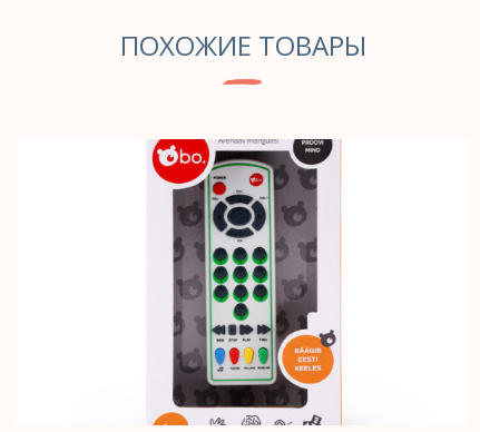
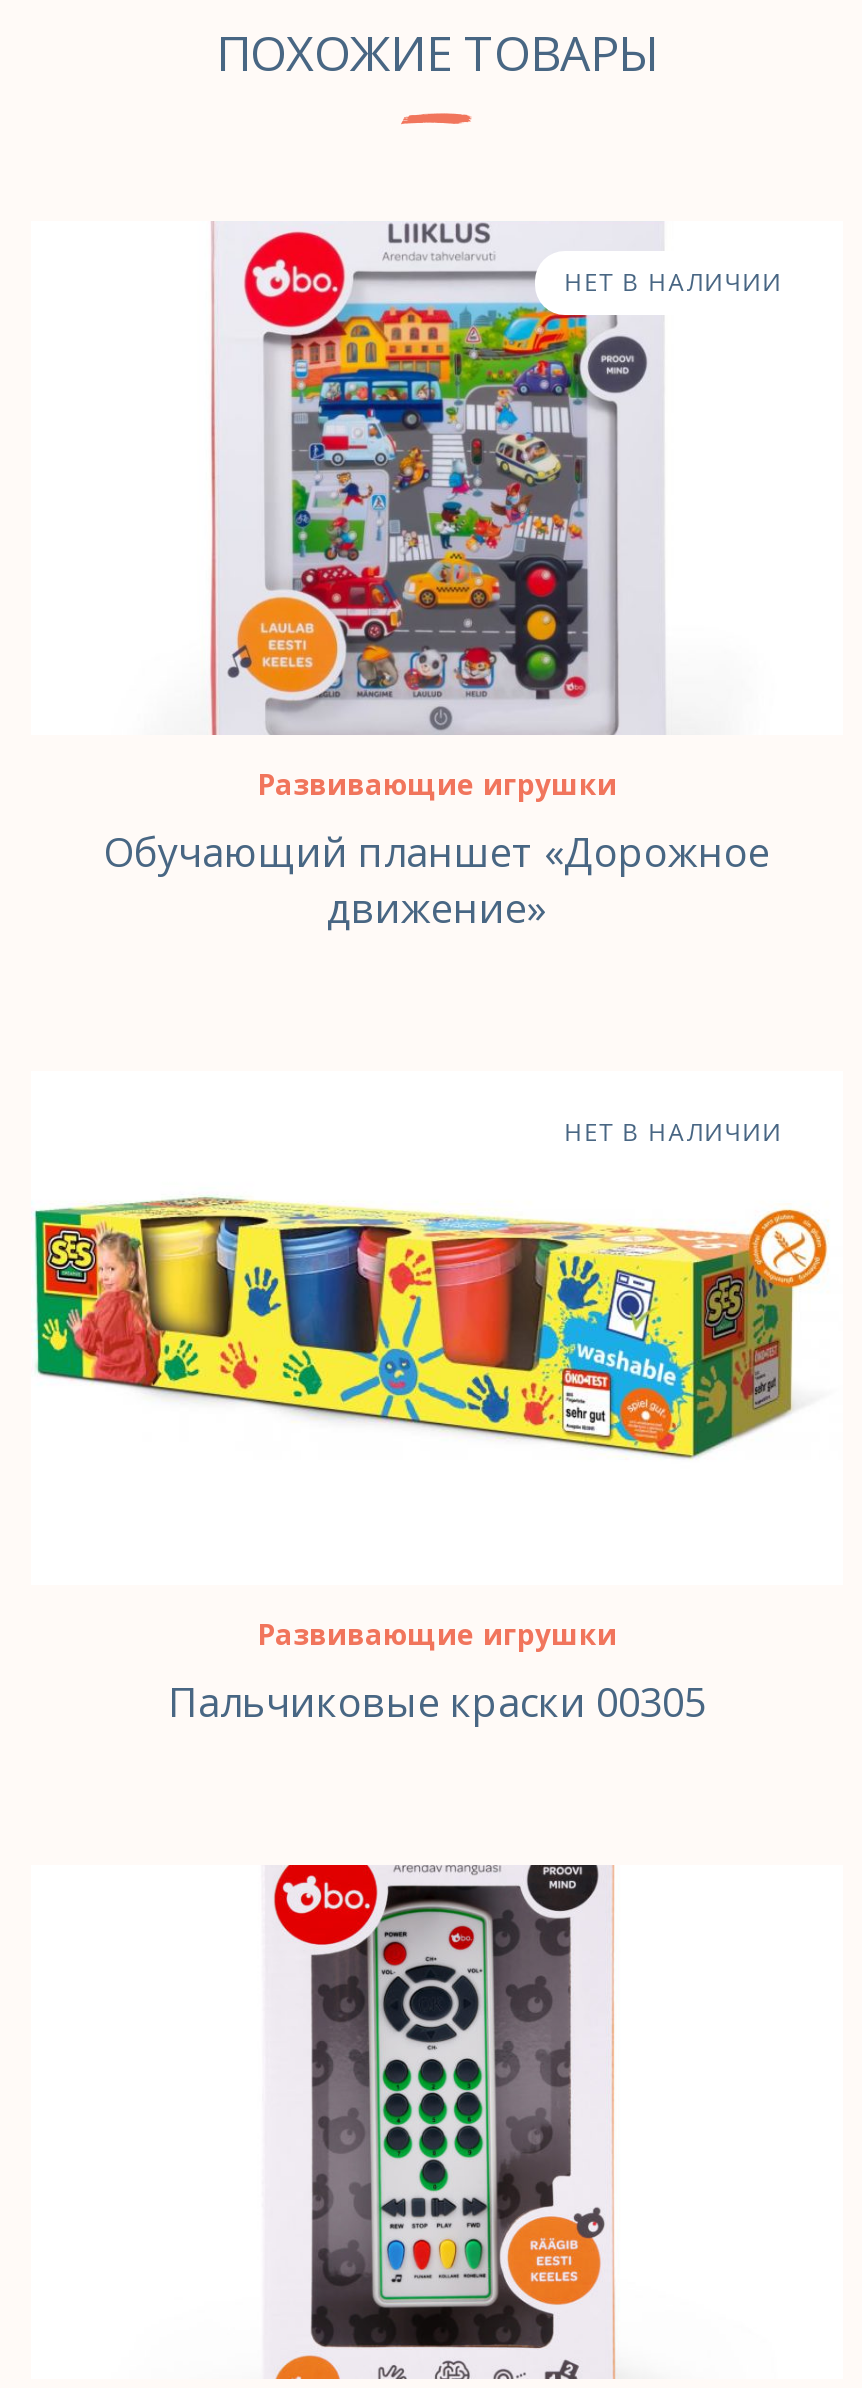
+ [image]

+ Развивающие игрушки
+ Обучающий планшет «Дорожное
+ движение»

+ Развивающие игрушки
+ Пальчиковые краски 00305

+ [image]
+ НЕТ В НАЛИЧИИ

+ НЕТ В НАЛИЧИИ
